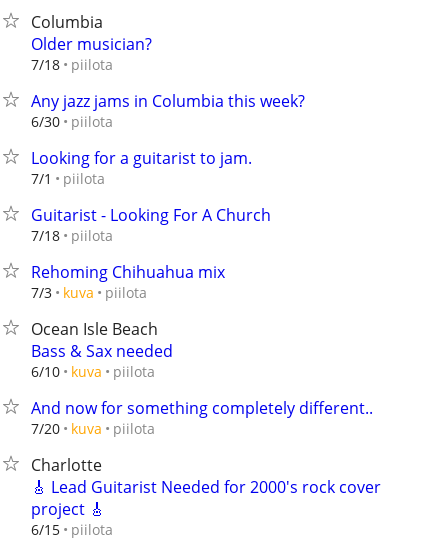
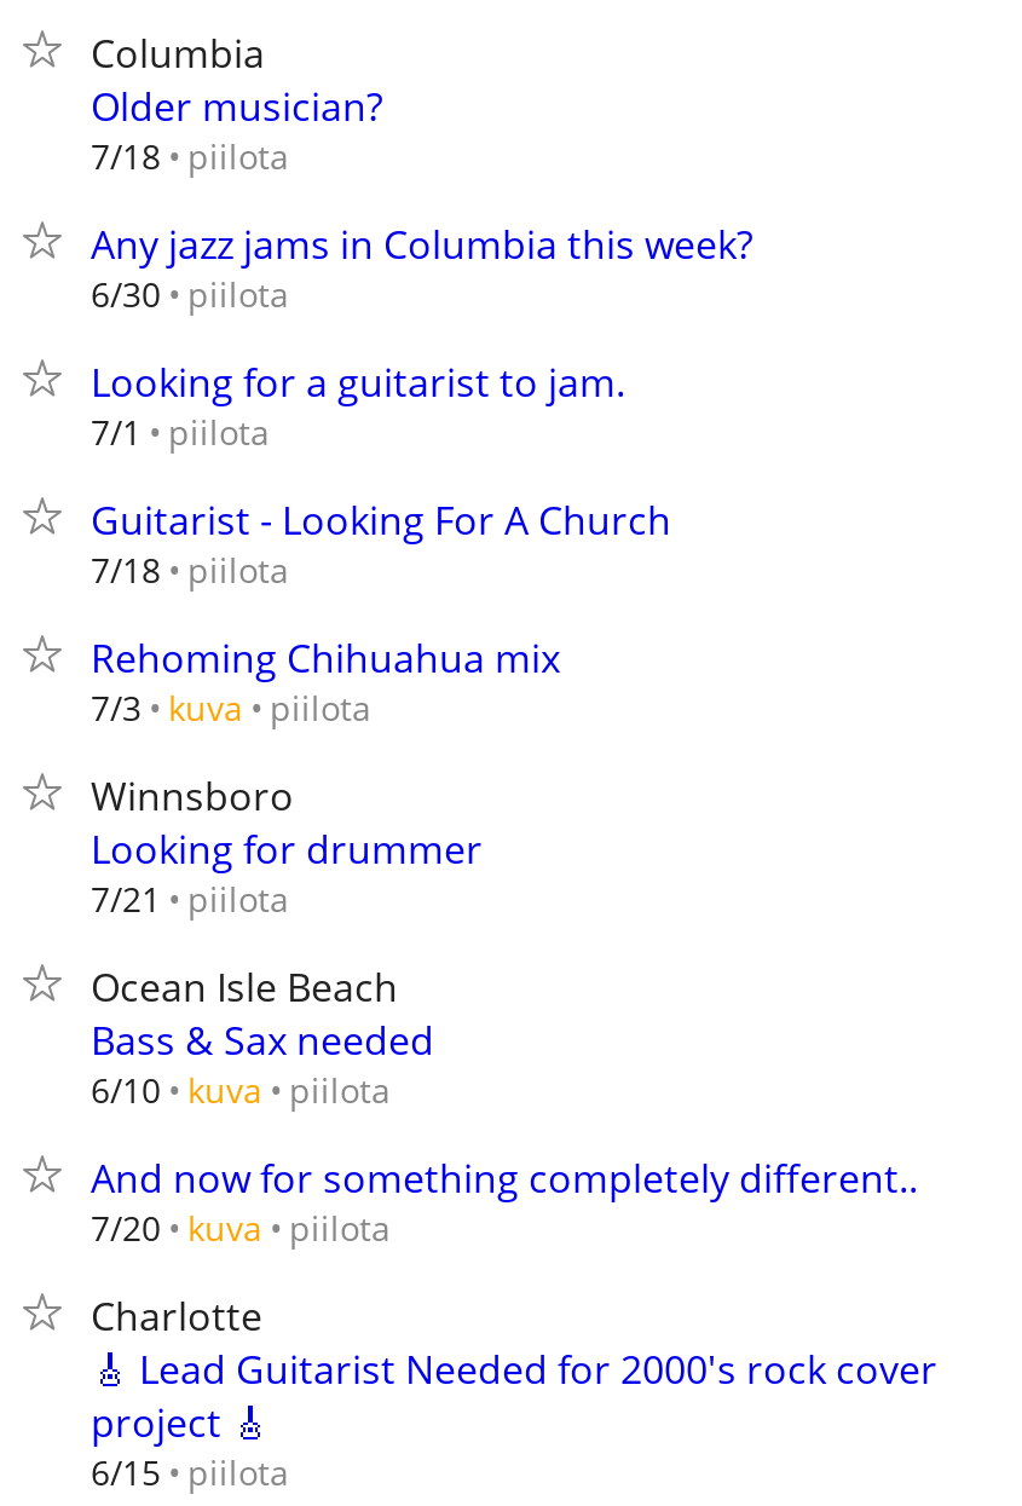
+ Winnsboro
+ Looking for drummer
+ 7/21 piilota
